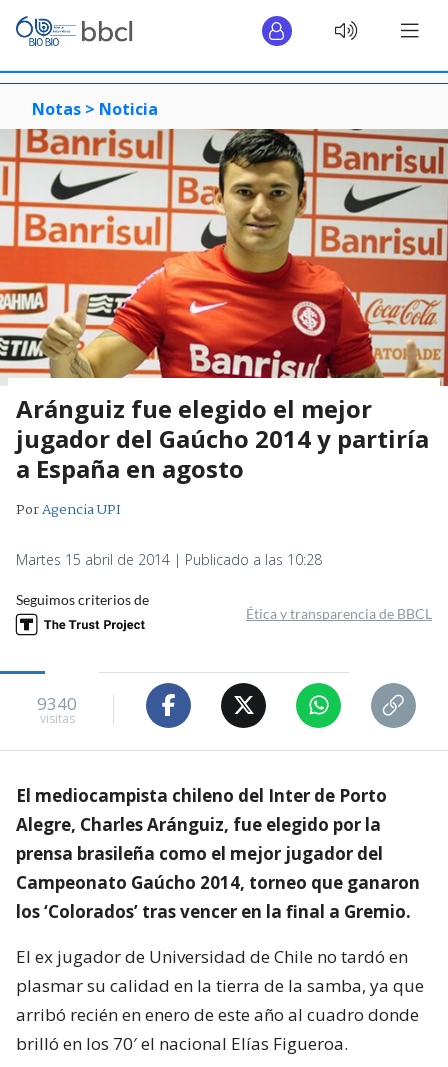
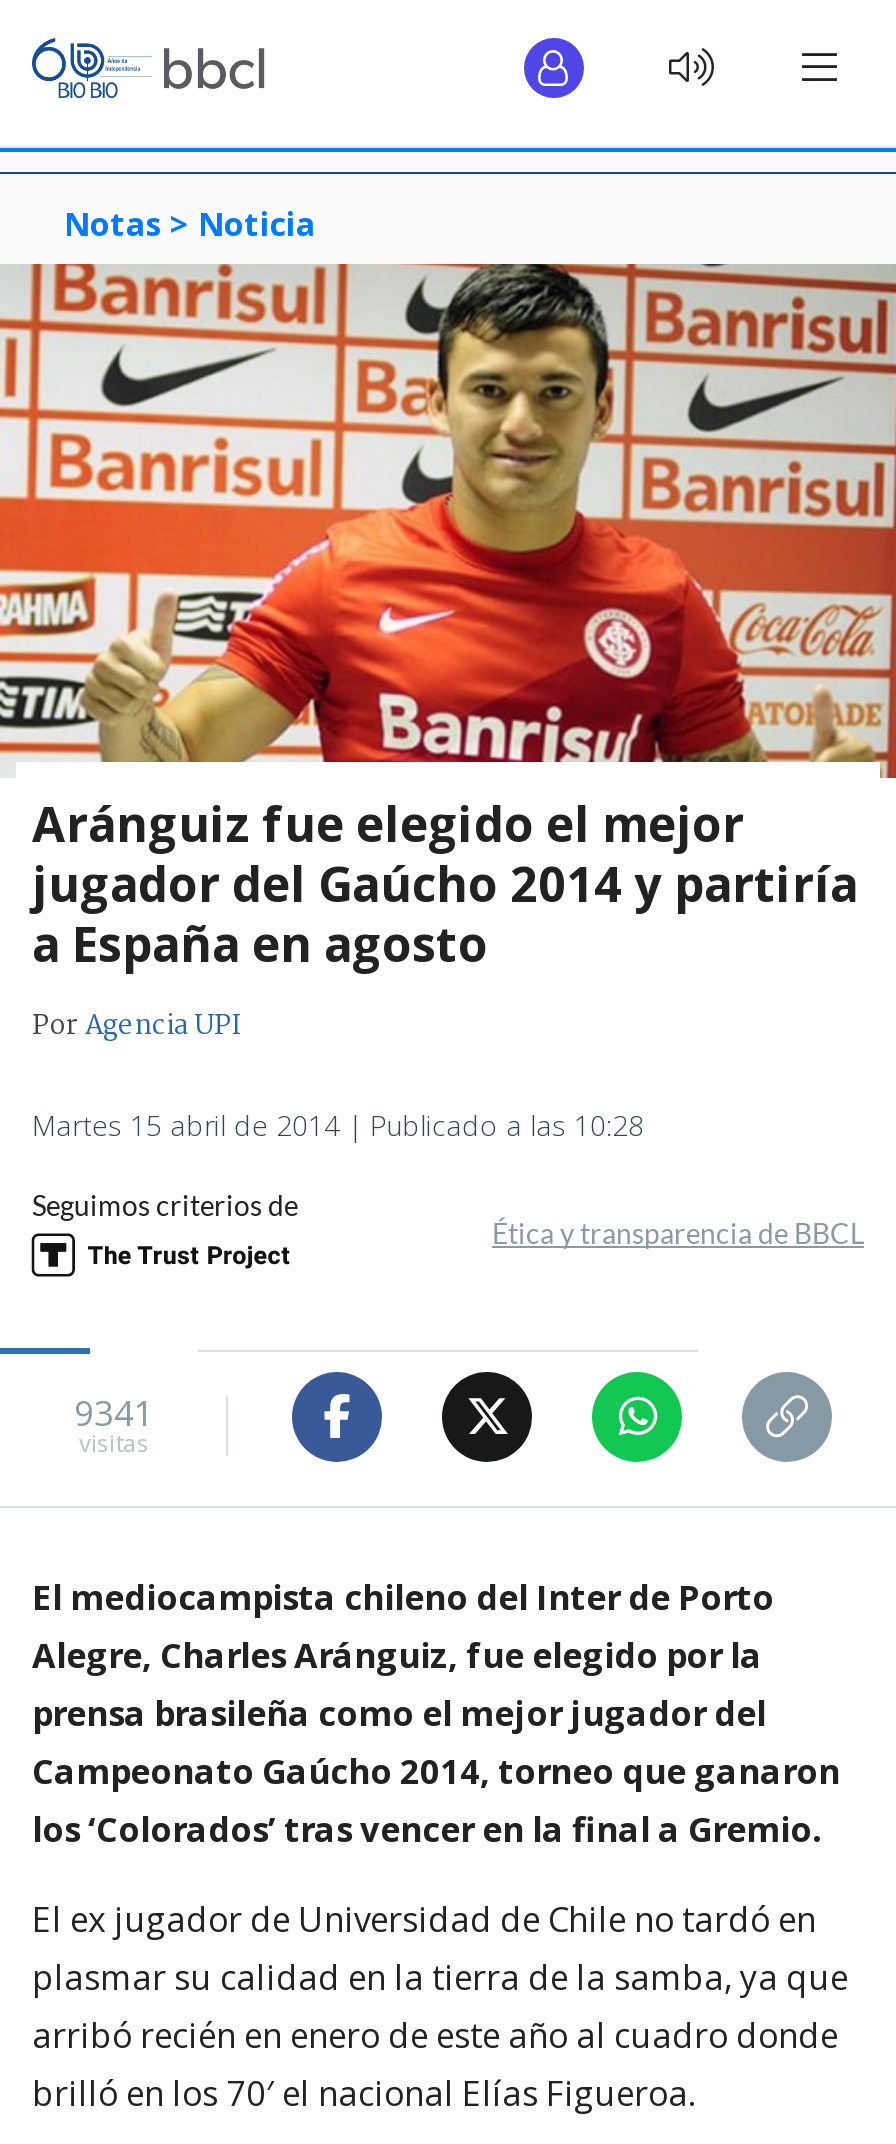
- 9340
+ 9341
